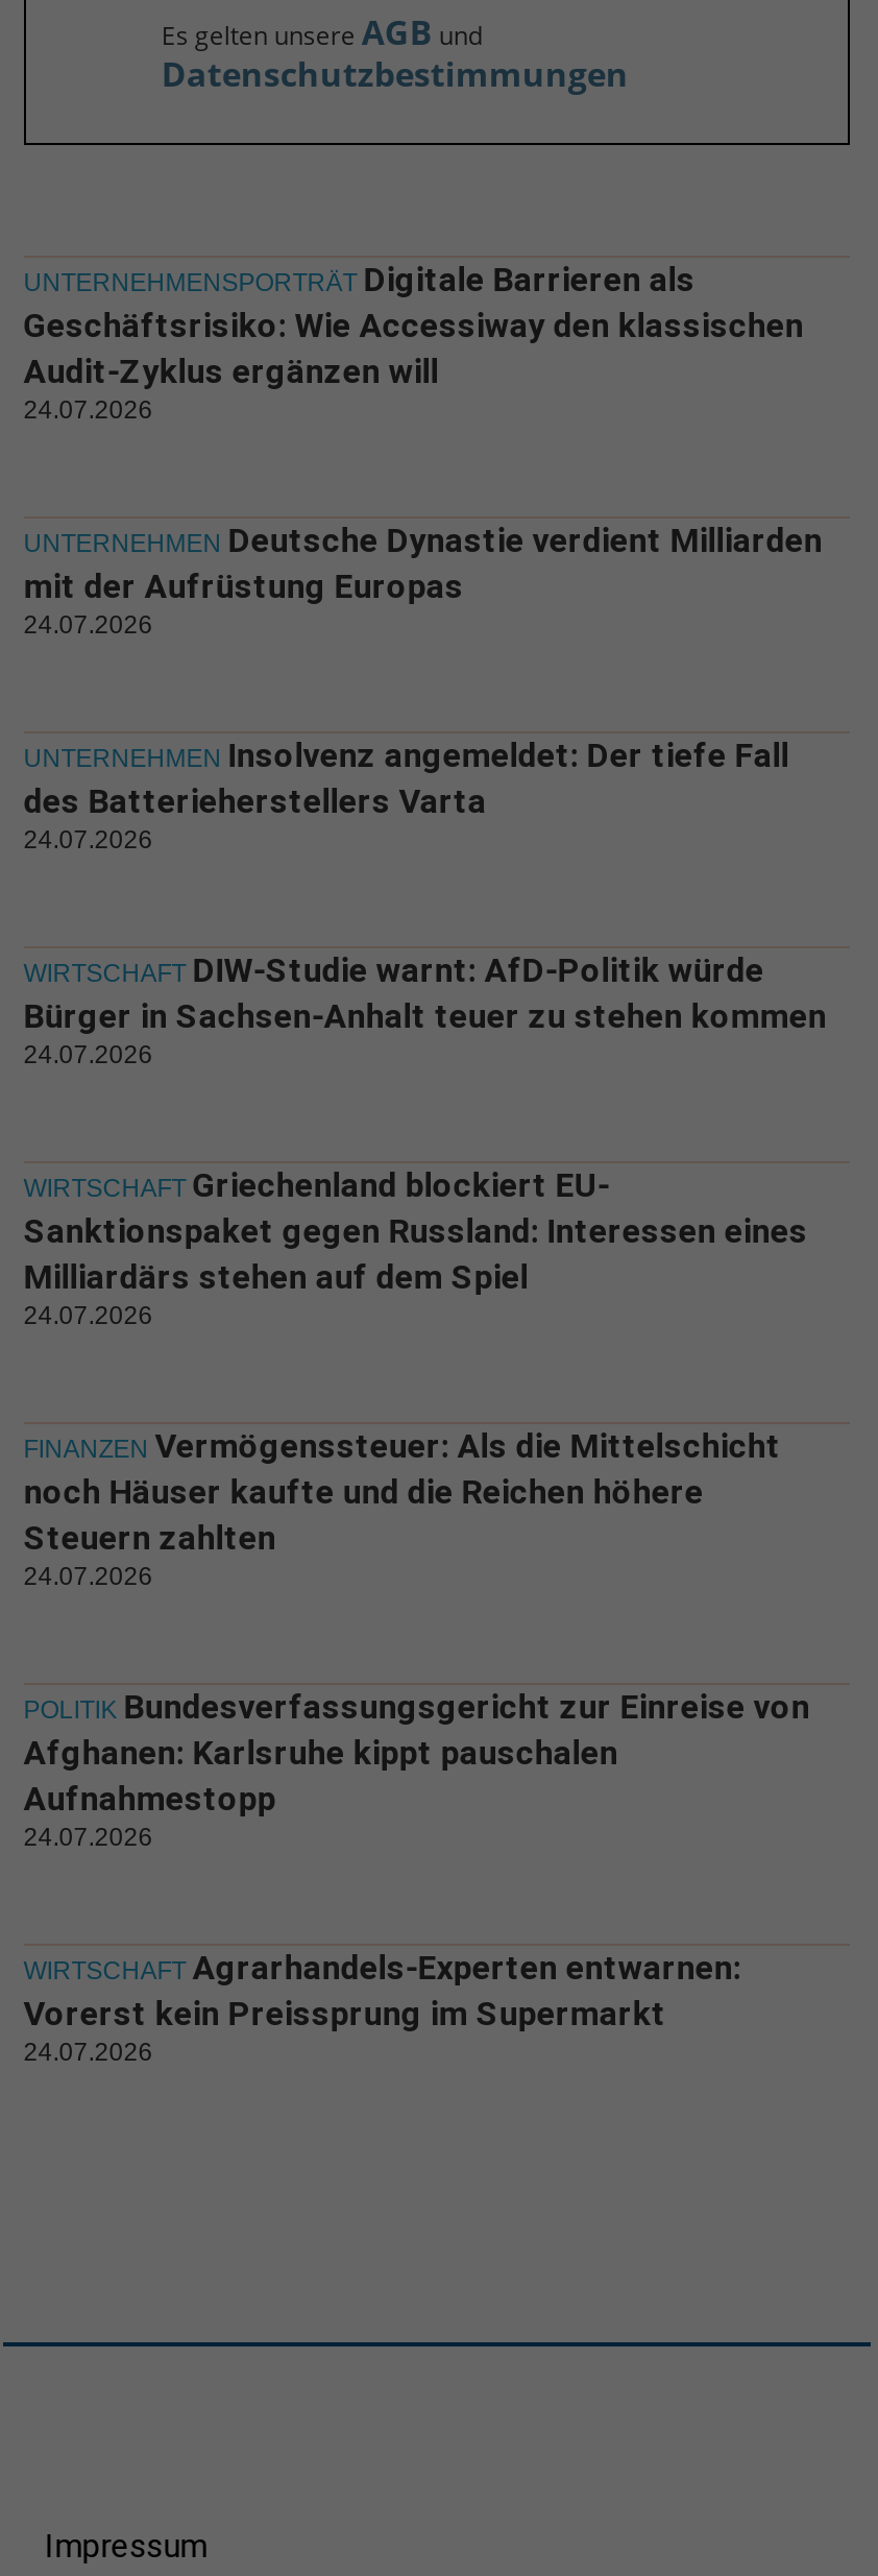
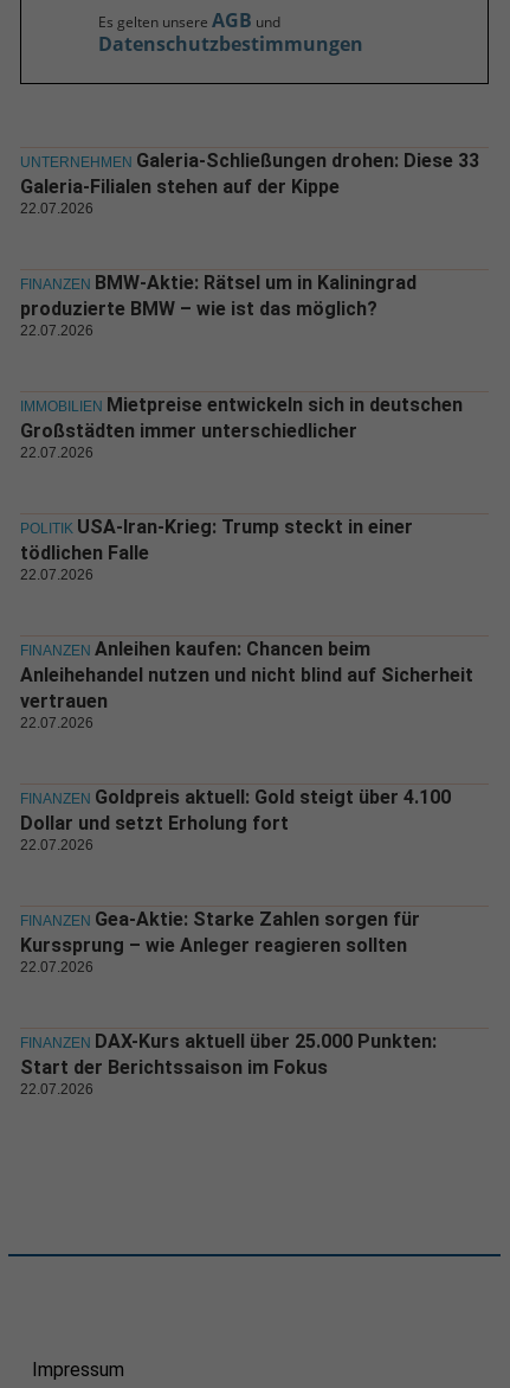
- UNTERNEHMENSPORTRÄT Digitale Barrieren als
- Geschäftsrisiko: Wie Accessiway den klassischen
- Audit-Zyklus ergänzen will
- 24.07.2026
+ UNTERNEHMEN Galeria-Schließungen drohen: Diese 33
+ Galeria-Filialen stehen auf der Kippe
+ 22.07.2026

- UNTERNEHMEN Deutsche Dynastie verdient Milliarden
- mit der Aufrüstung Europas
- 24.07.2026
+ FINANZEN BMW-Aktie: Rätsel um in Kaliningrad
+ produzierte BMW – wie ist das möglich?
+ 22.07.2026

- UNTERNEHMEN Insolvenz angemeldet: Der tiefe Fall
- des Batterieherstellers Varta
- 24.07.2026
+ IMMOBILIEN Mietpreise entwickeln sich in deutschen
+ Großstädten immer unterschiedlicher
+ 22.07.2026

- WIRTSCHAFT DIW-Studie warnt: AfD-Politik würde
- Bürger in Sachsen-Anhalt teuer zu stehen kommen
- 24.07.2026
+ POLITIK USA-Iran-Krieg: Trump steckt in einer
+ tödlichen Falle
+ 22.07.2026

- WIRTSCHAFT Griechenland blockiert EU-
- Sanktionspaket gegen Russland: Interessen eines
- Milliardärs stehen auf dem Spiel
- 24.07.2026
+ FINANZEN Anleihen kaufen: Chancen beim
+ Anleihehandel nutzen und nicht blind auf Sicherheit
+ vertrauen
+ 22.07.2026

- FINANZEN Vermögenssteuer: Als die Mittelschicht
- noch Häuser kaufte und die Reichen höhere
- Steuern zahlten
- 24.07.2026
+ FINANZEN Goldpreis aktuell: Gold steigt über 4.100
+ Dollar und setzt Erholung fort
+ 22.07.2026

- POLITIK Bundesverfassungsgericht zur Einreise von
- Afghanen: Karlsruhe kippt pauschalen
- Aufnahmestopp
- 24.07.2026
+ FINANZEN Gea-Aktie: Starke Zahlen sorgen für
+ Kurssprung – wie Anleger reagieren sollten
+ 22.07.2026

- WIRTSCHAFT Agrarhandels-Experten entwarnen:
- Vorerst kein Preissprung im Supermarkt
- 24.07.2026
+ FINANZEN DAX-Kurs aktuell über 25.000 Punkten:
+ Start der Berichtssaison im Fokus
+ 22.07.2026
